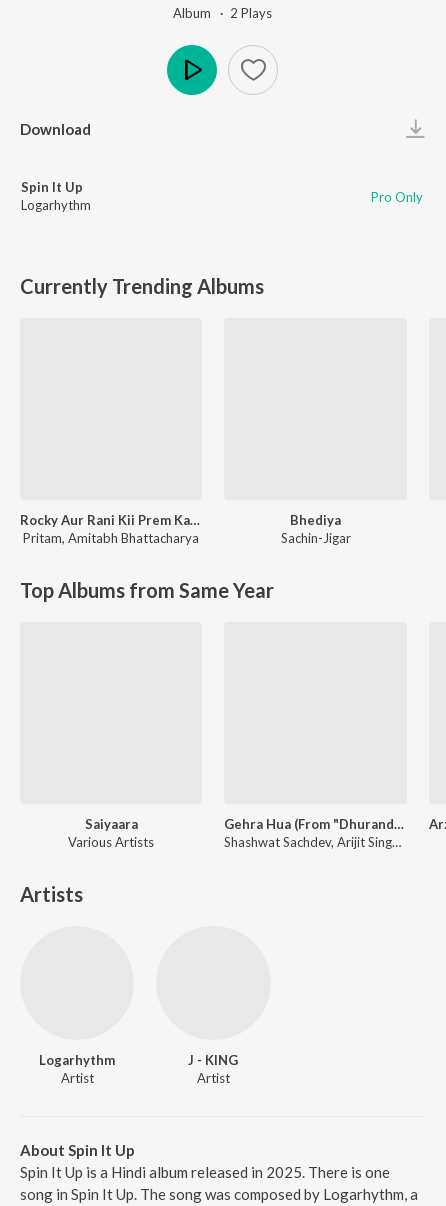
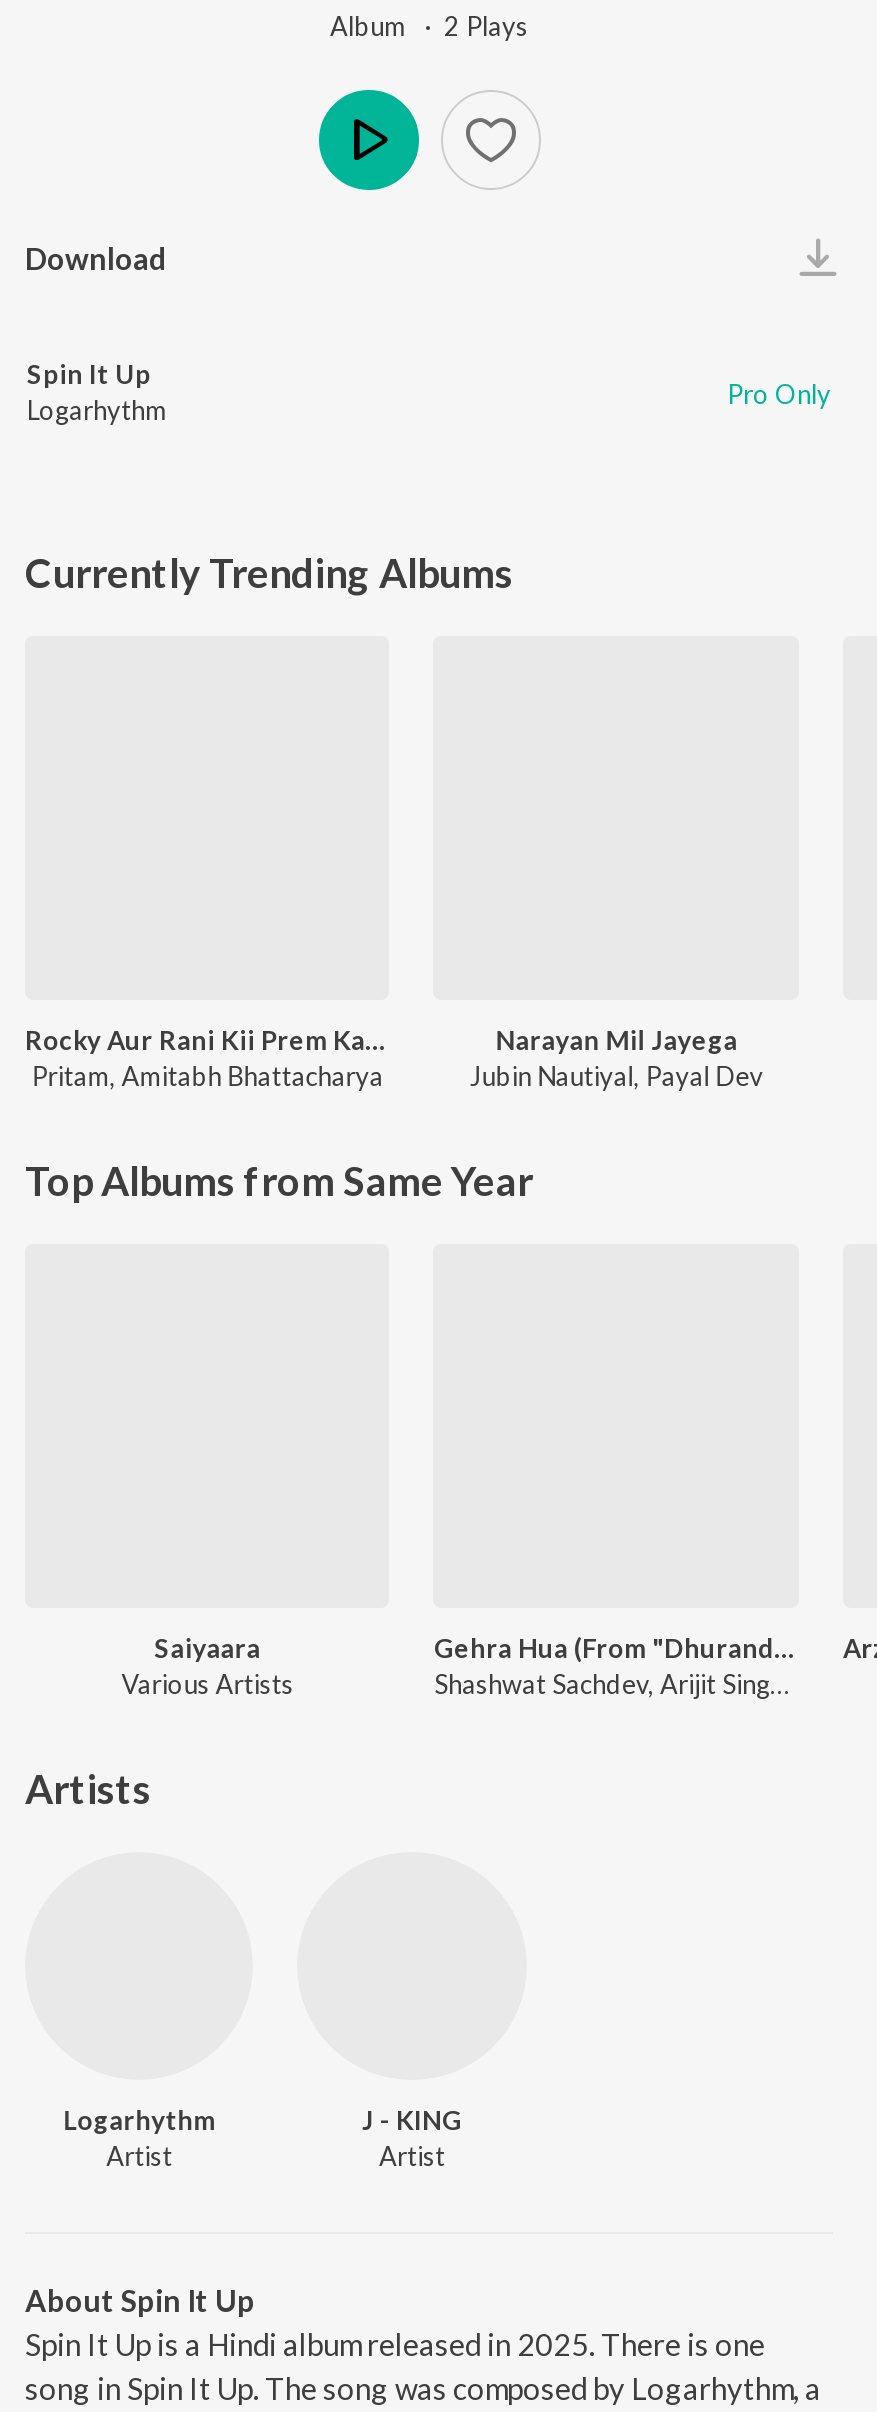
- Bhediya
- Sachin-Jigar
+ Narayan Mil Jayega
+ Jubin Nautiyal, Payal Dev
